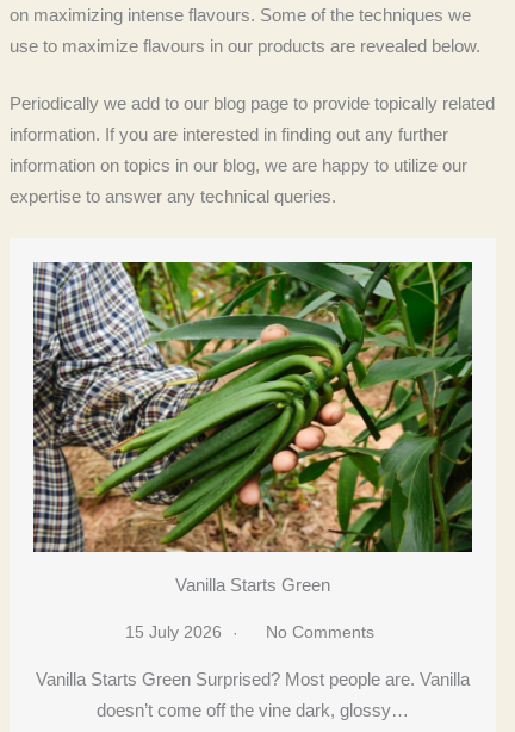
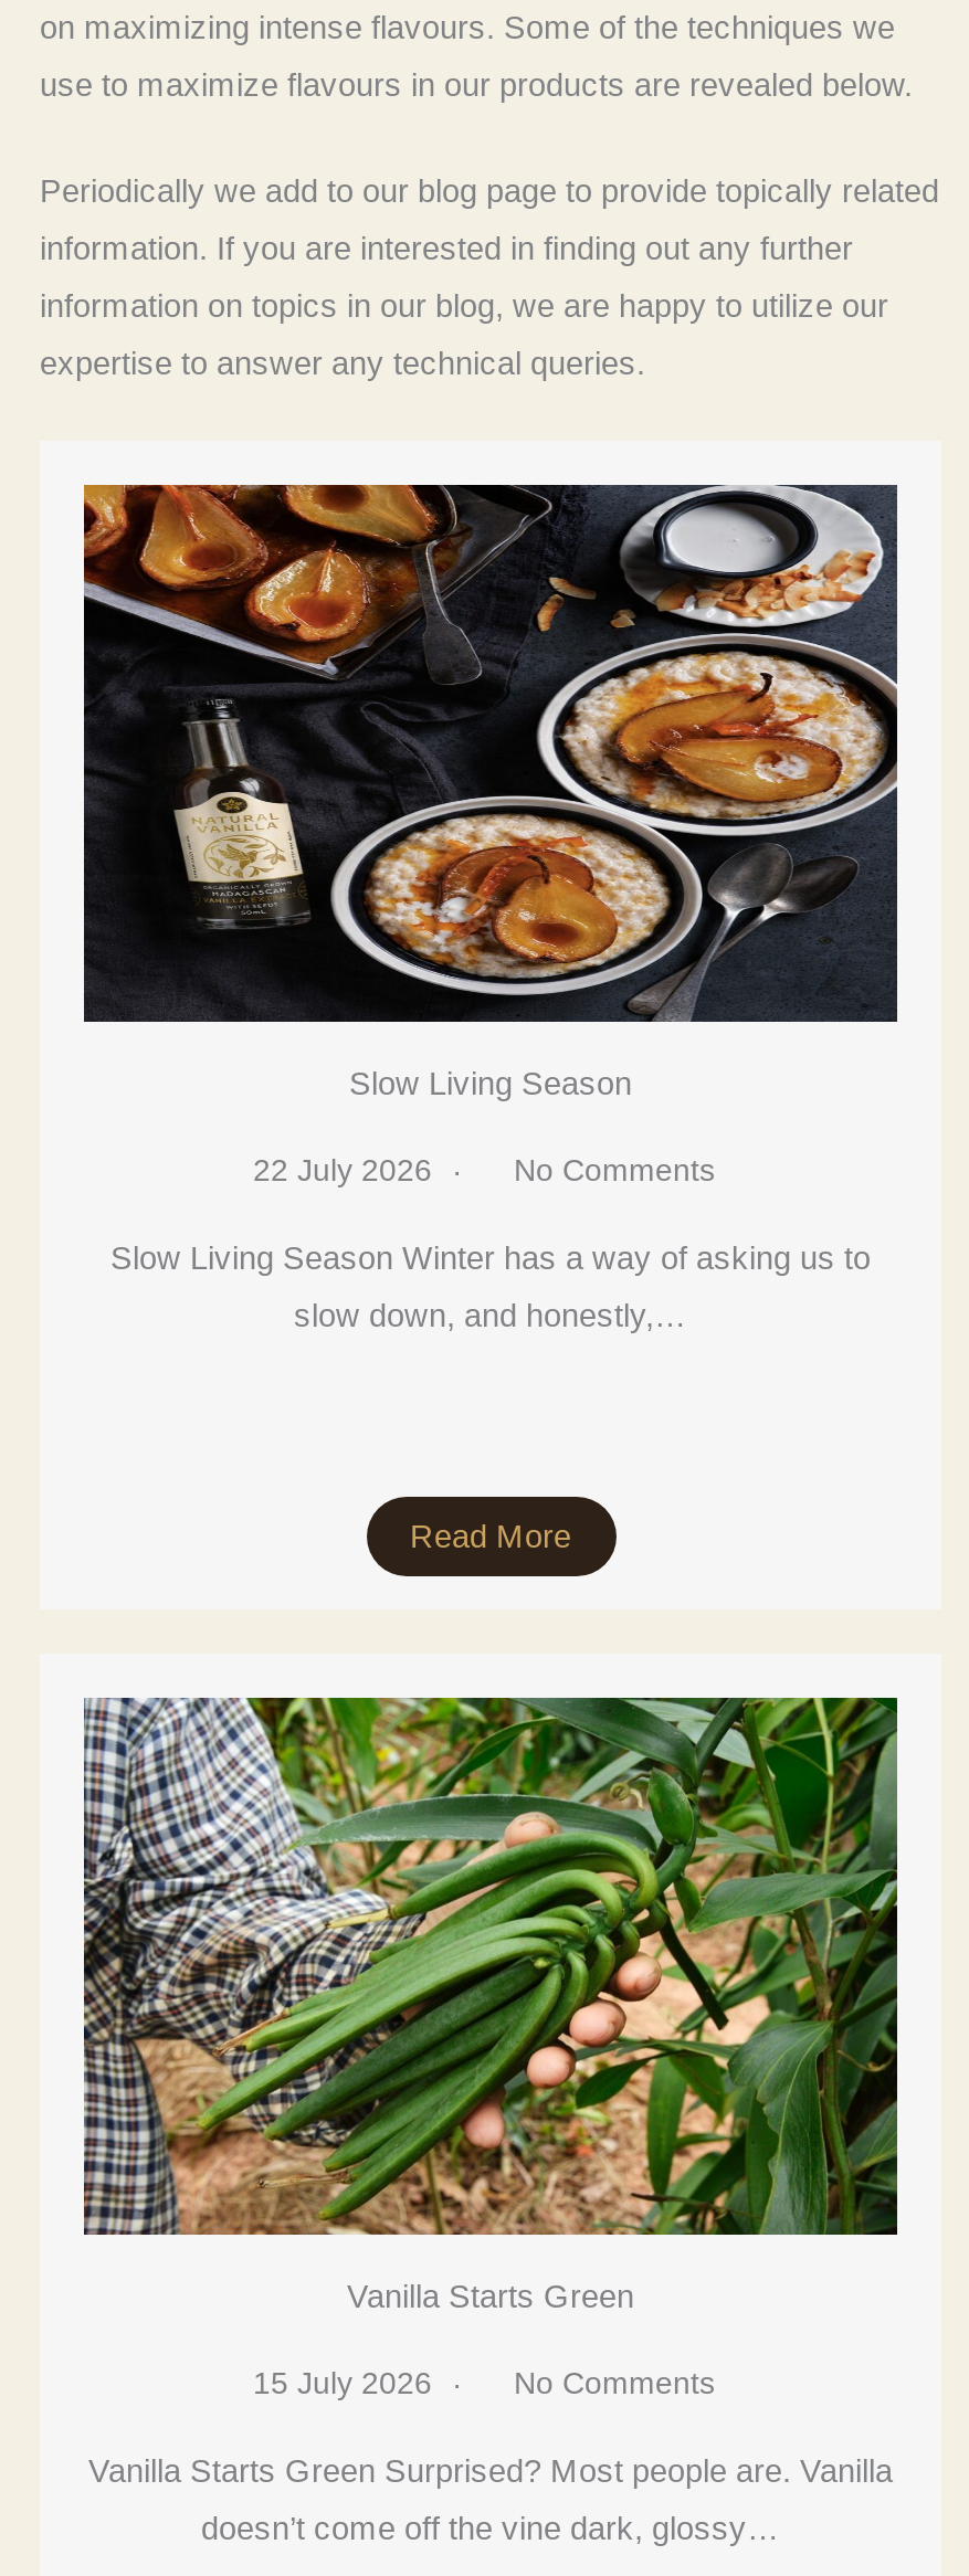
+ [image]
+ Slow Living Season
+ 22 July 2026
+ No Comments
+ Slow Living Season Winter has a way of asking us to
+ slow down, and honestly,…

+ Read More
